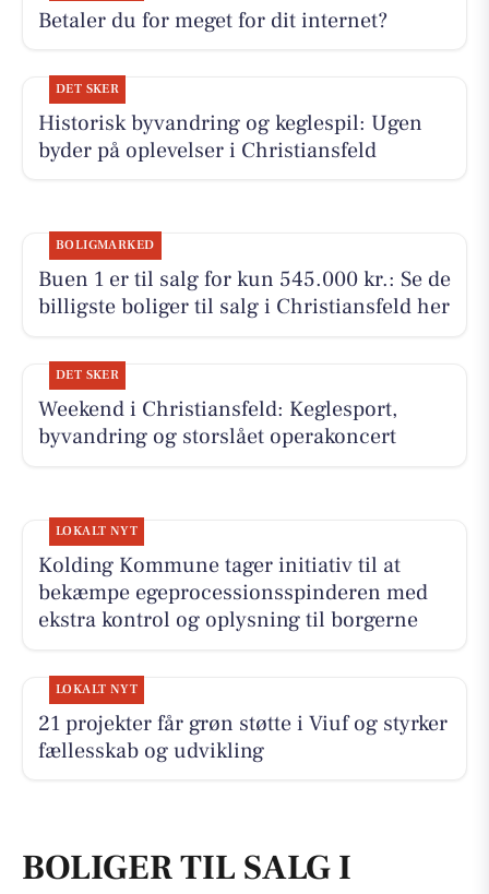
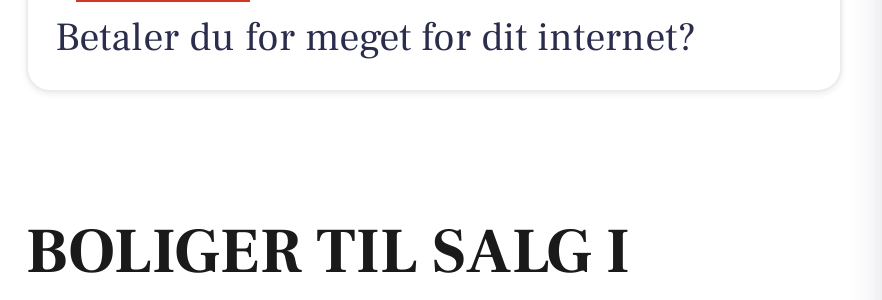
- DET SKER
- Historisk byvandring og keglespil: Ugen
- byder på oplevelser i Christiansfeld

- BOLIGMARKED
- Buen 1 er til salg for kun 545.000 kr.: Se de
- billigste boliger til salg i Christiansfeld her
- DET SKER
- Weekend i Christiansfeld: Keglesport,
- byvandring og storslået operakoncert

- LOKALT NYT
- Kolding Kommune tager initiativ til at
- bekæmpe egeprocessionsspinderen med
- ekstra kontrol og oplysning til borgerne
- LOKALT NYT
- 21 projekter får grøn støtte i Viuf og styrker
- fællesskab og udvikling
